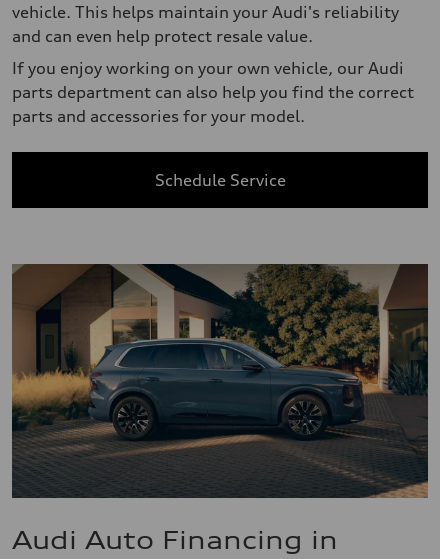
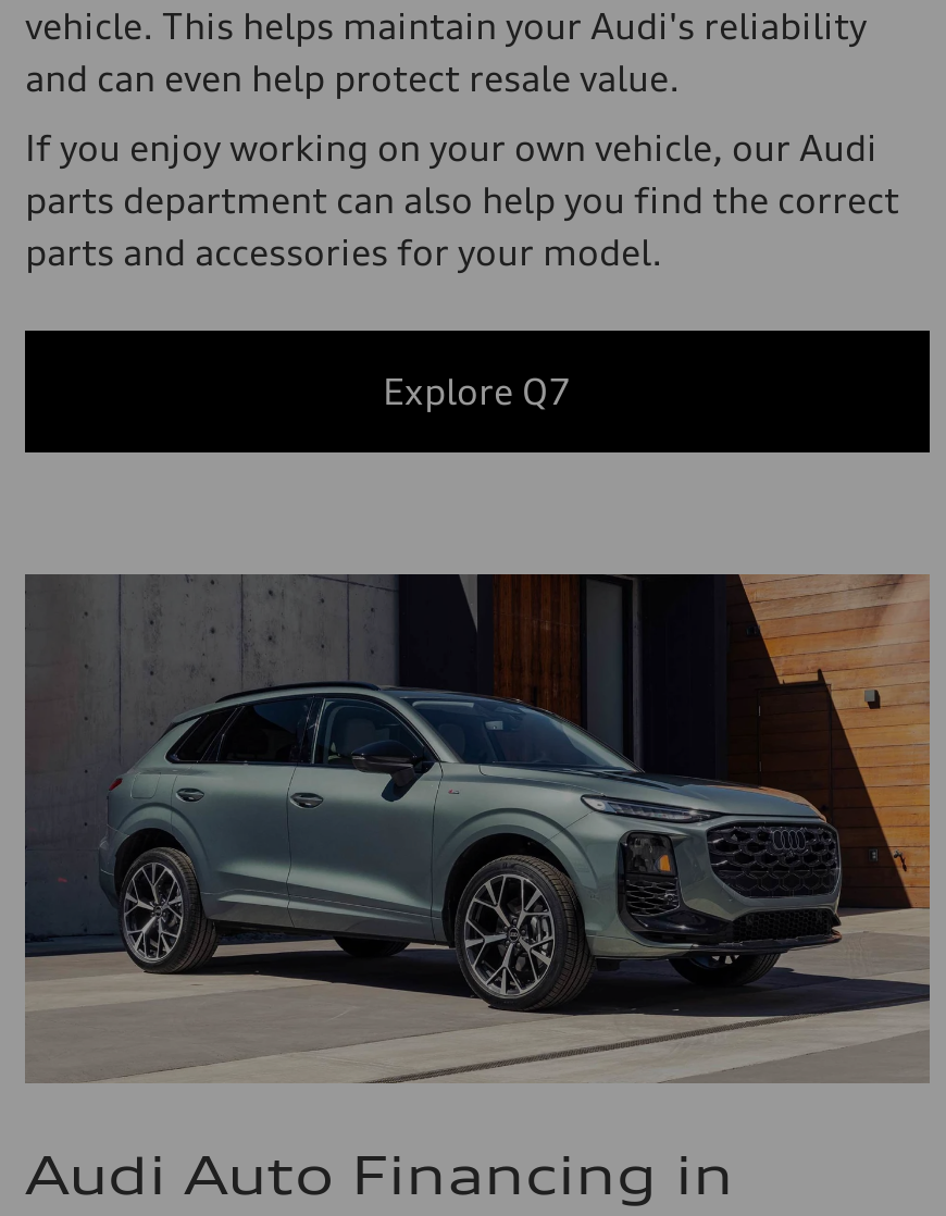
- Schedule Service
+ Explore Q7

- [image]
+ [image]
